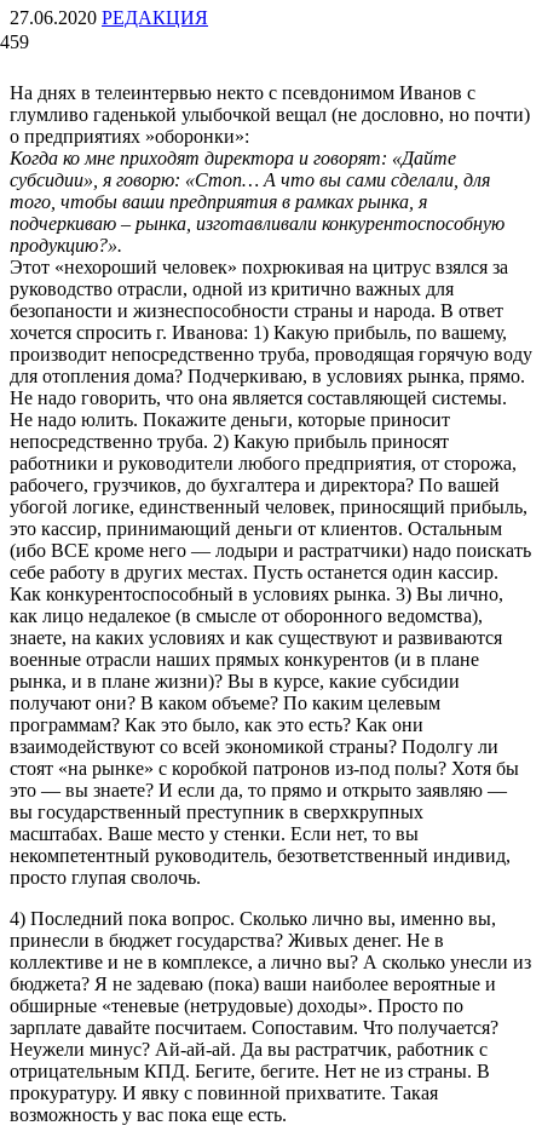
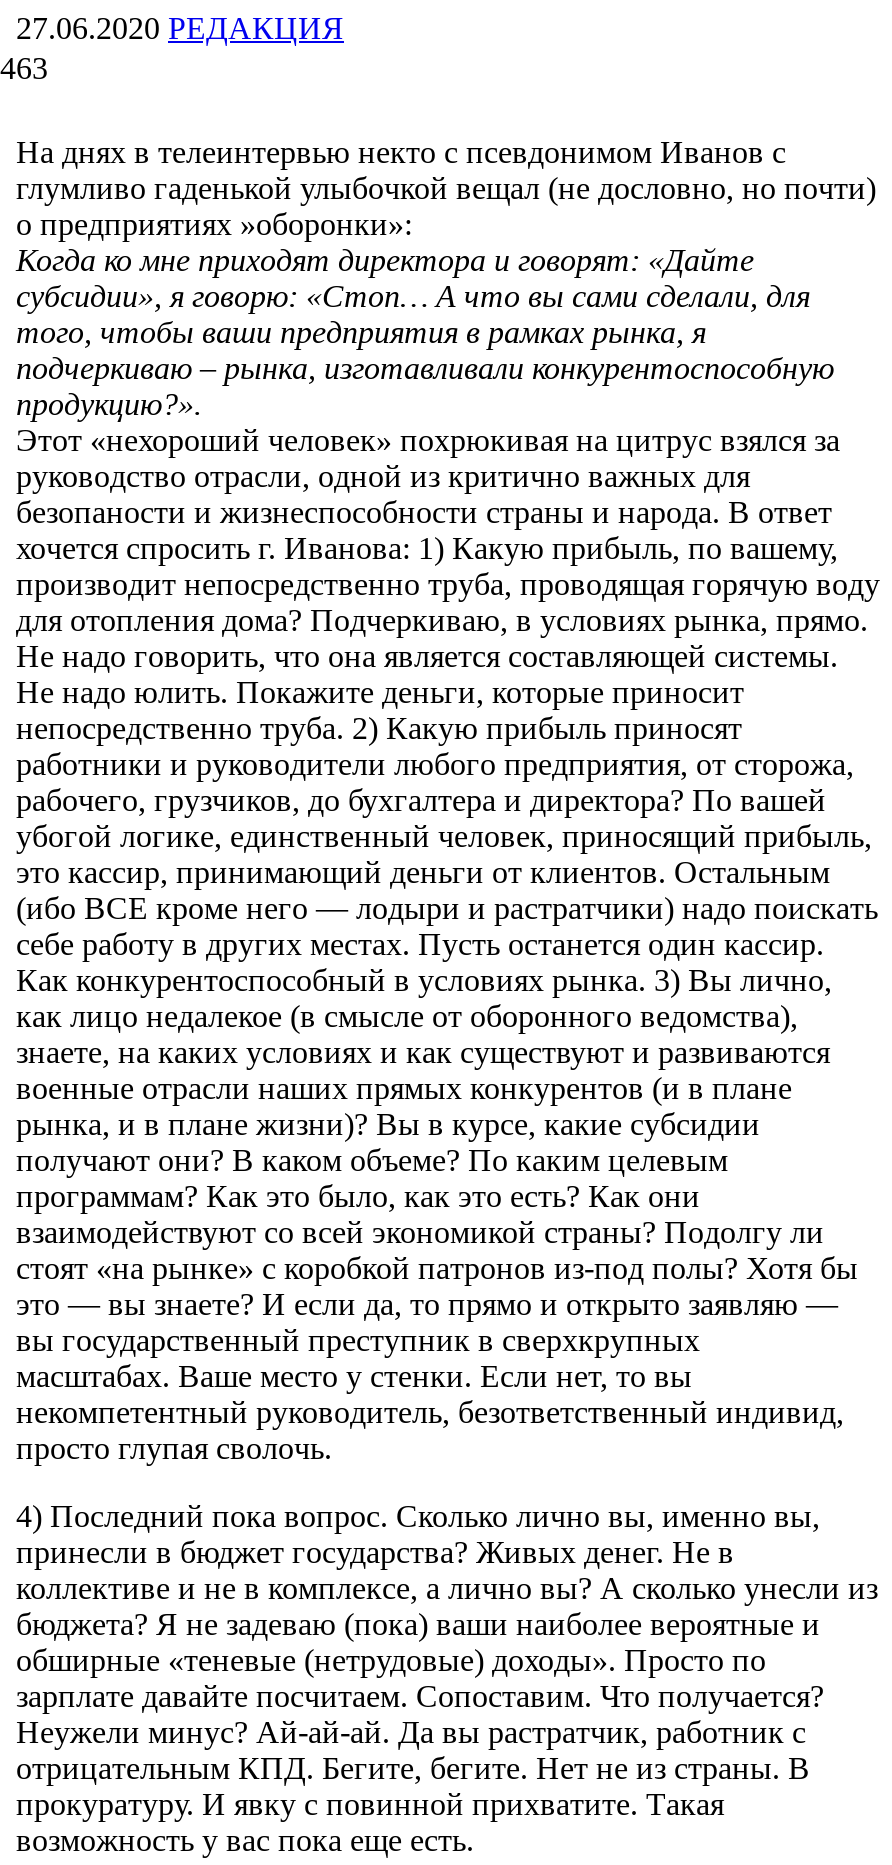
- 459
+ 463
